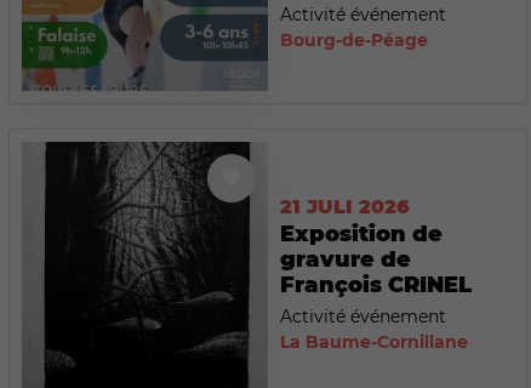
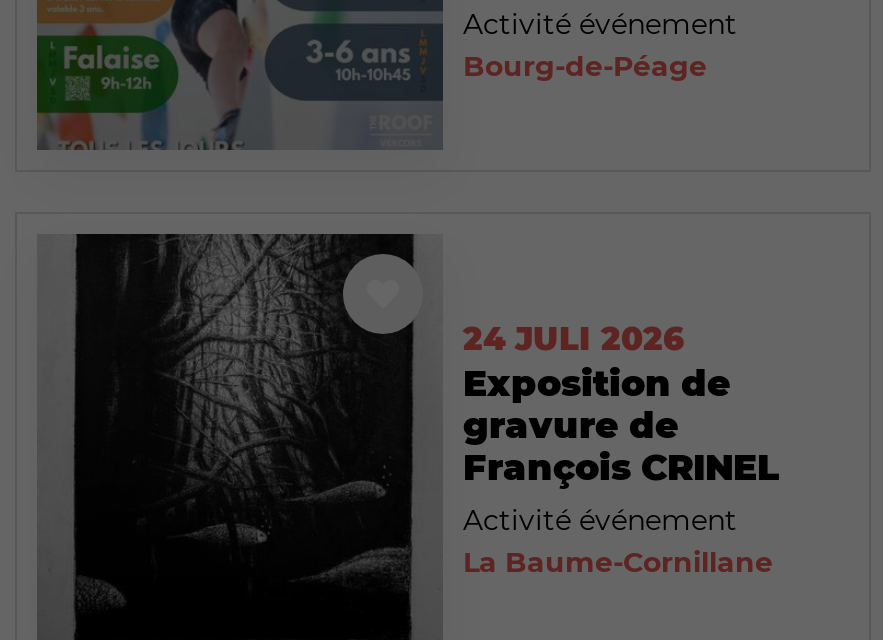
- 21 JULI 2026
+ 24 JULI 2026
